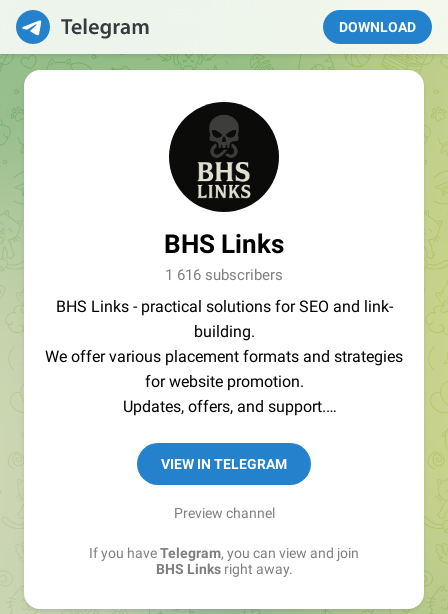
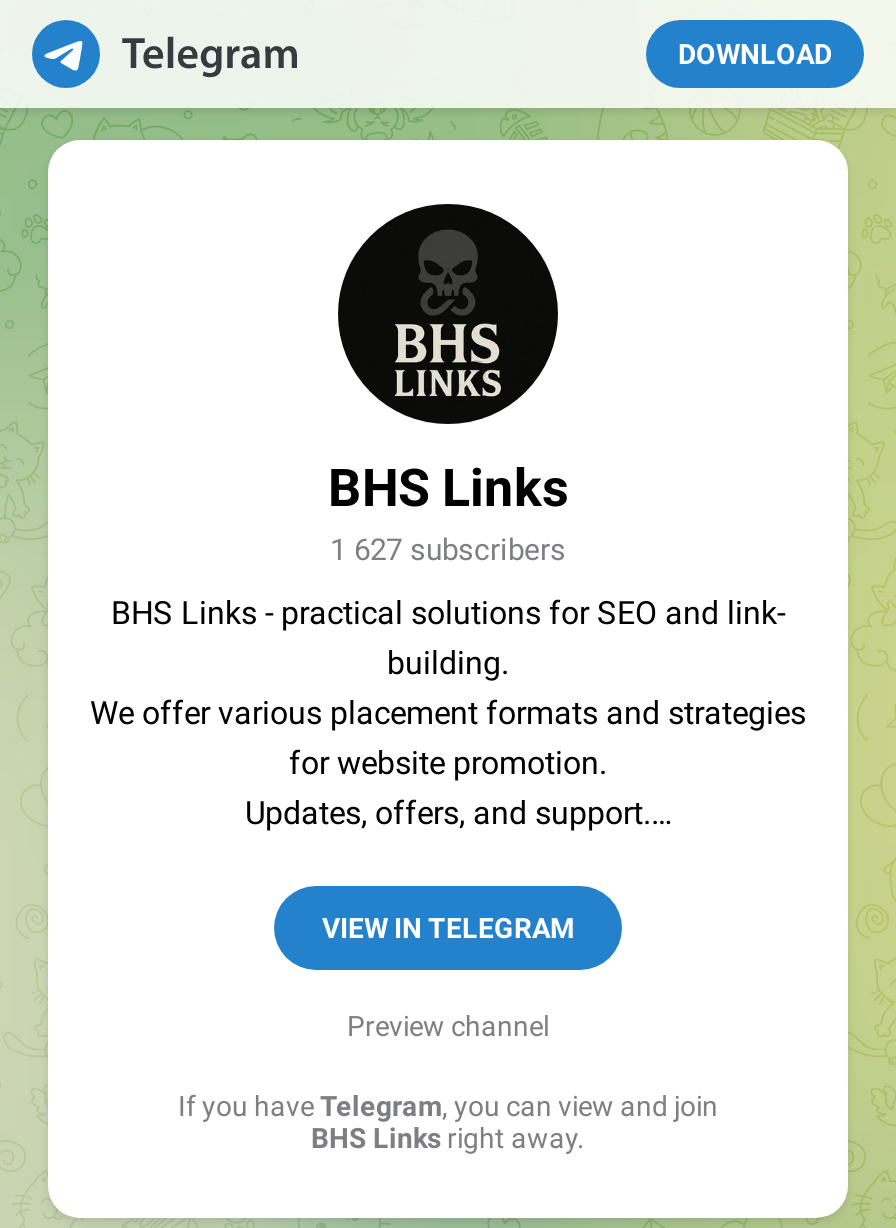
- 1 616 subscribers
+ 1 627 subscribers
